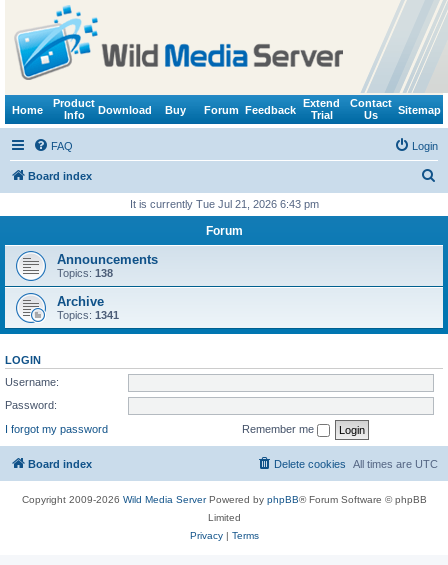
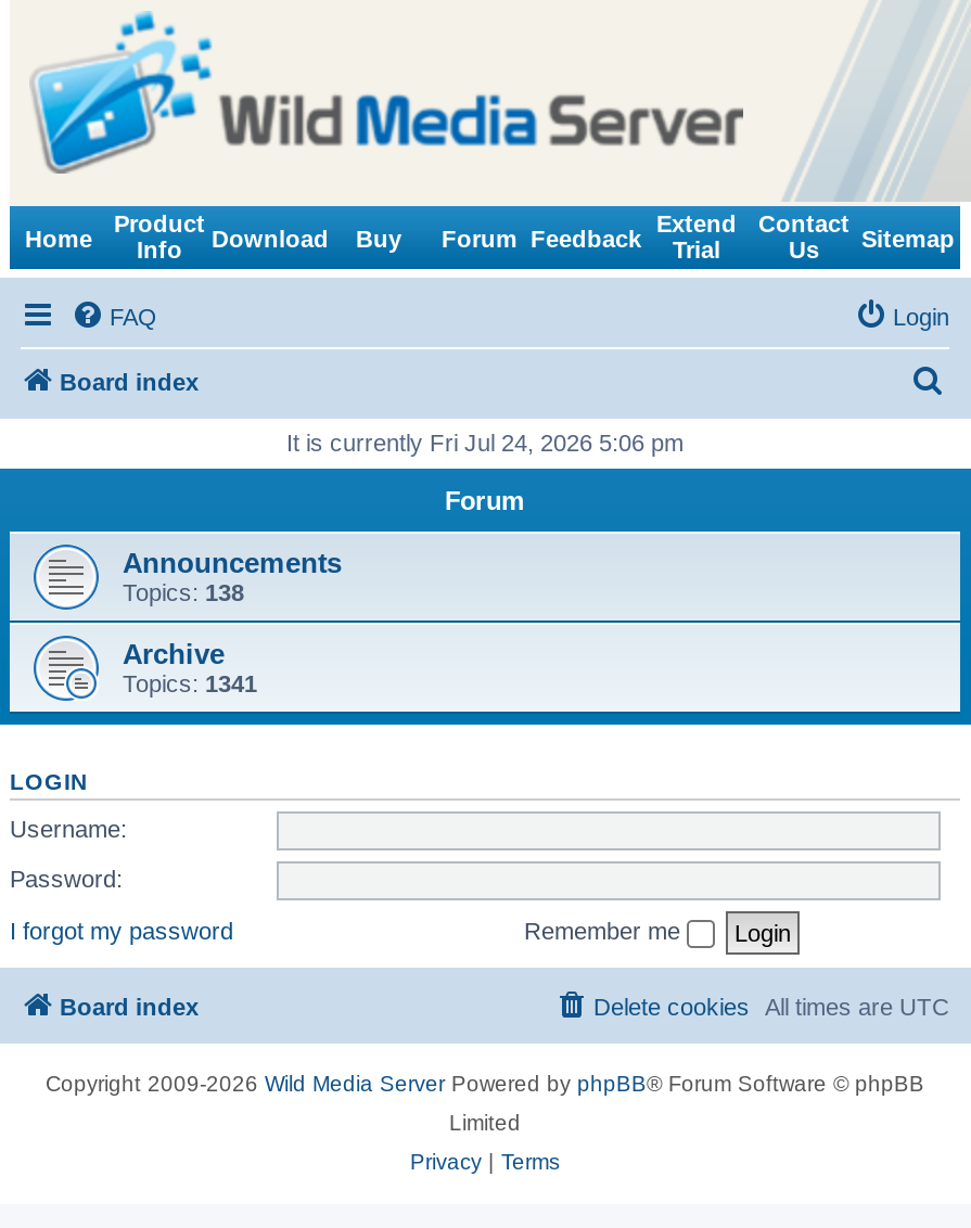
- It is currently Tue Jul 21, 2026 6:43 pm
+ It is currently Fri Jul 24, 2026 5:06 pm
